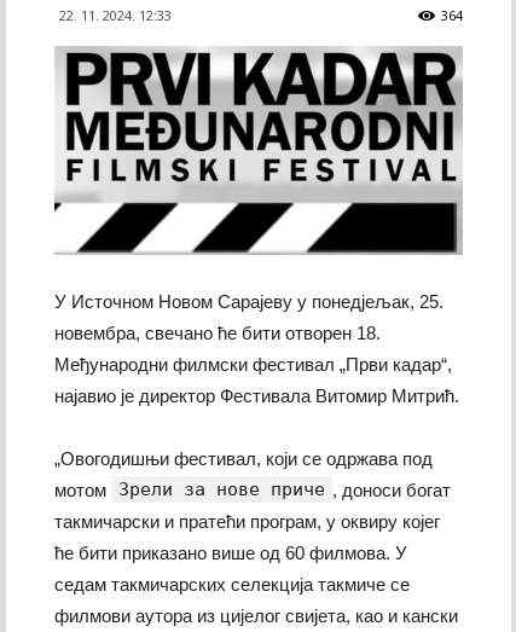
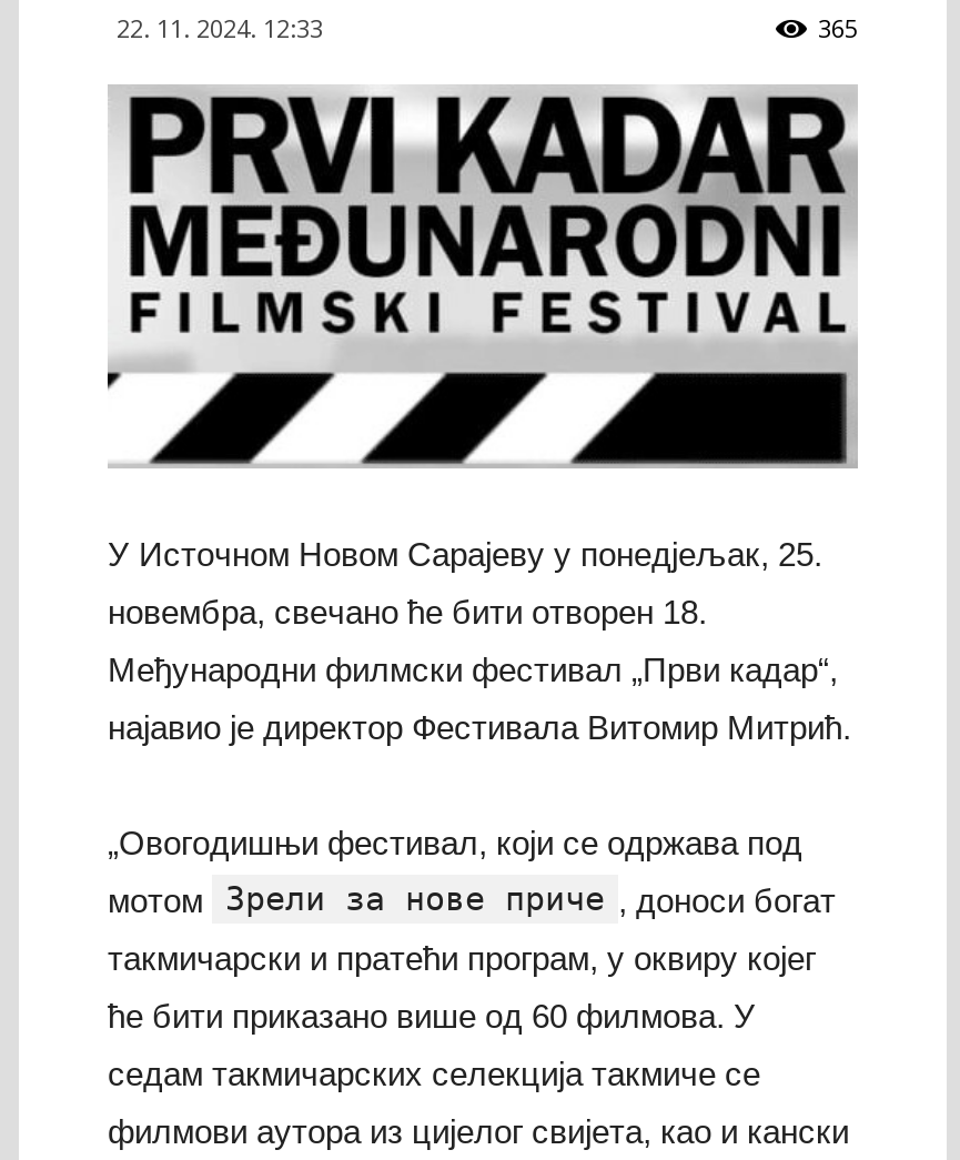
- 364
+ 365
